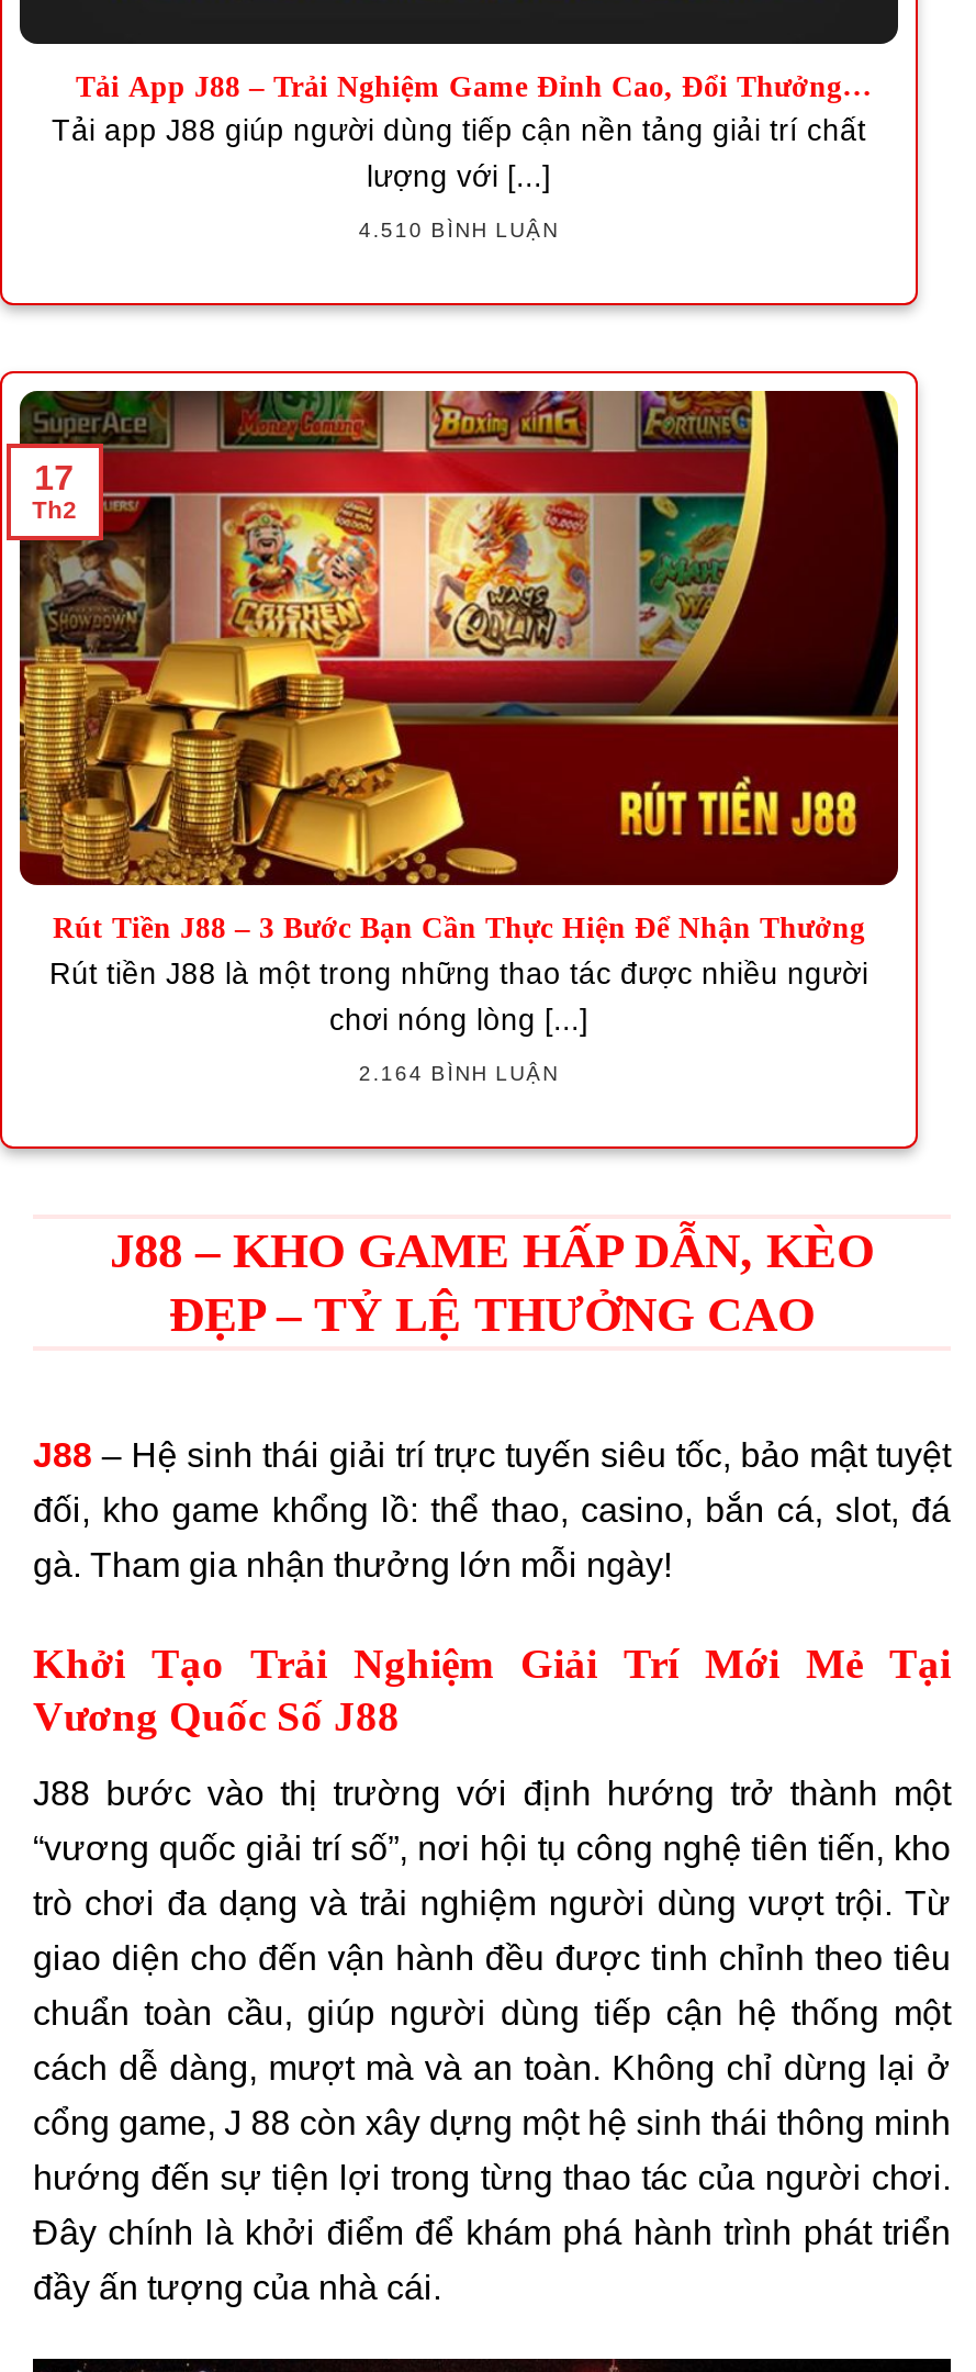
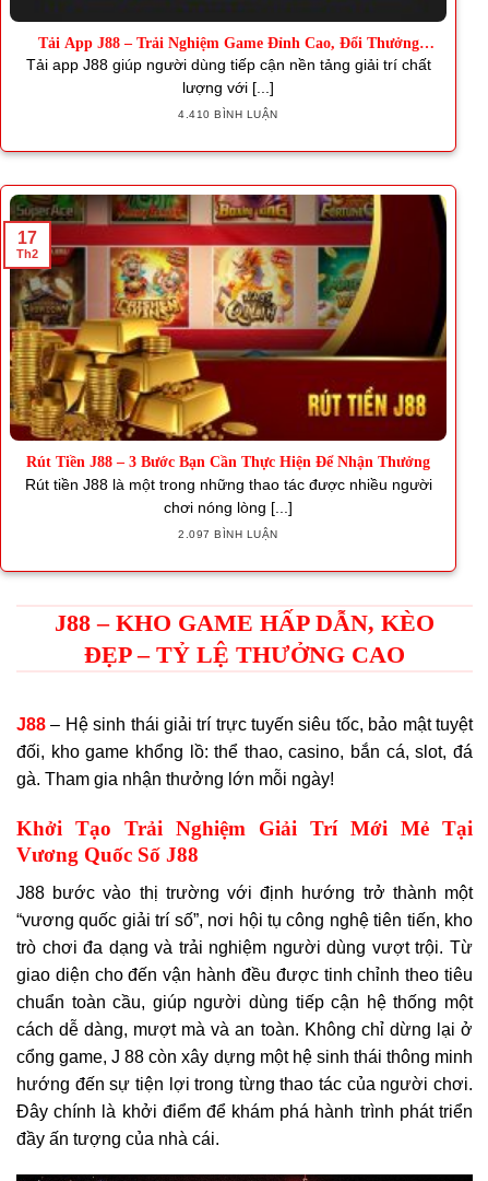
- 4.510 BÌNH LUẬN
+ 4.410 BÌNH LUẬN

- 2.164 BÌNH LUẬN
+ 2.097 BÌNH LUẬN
